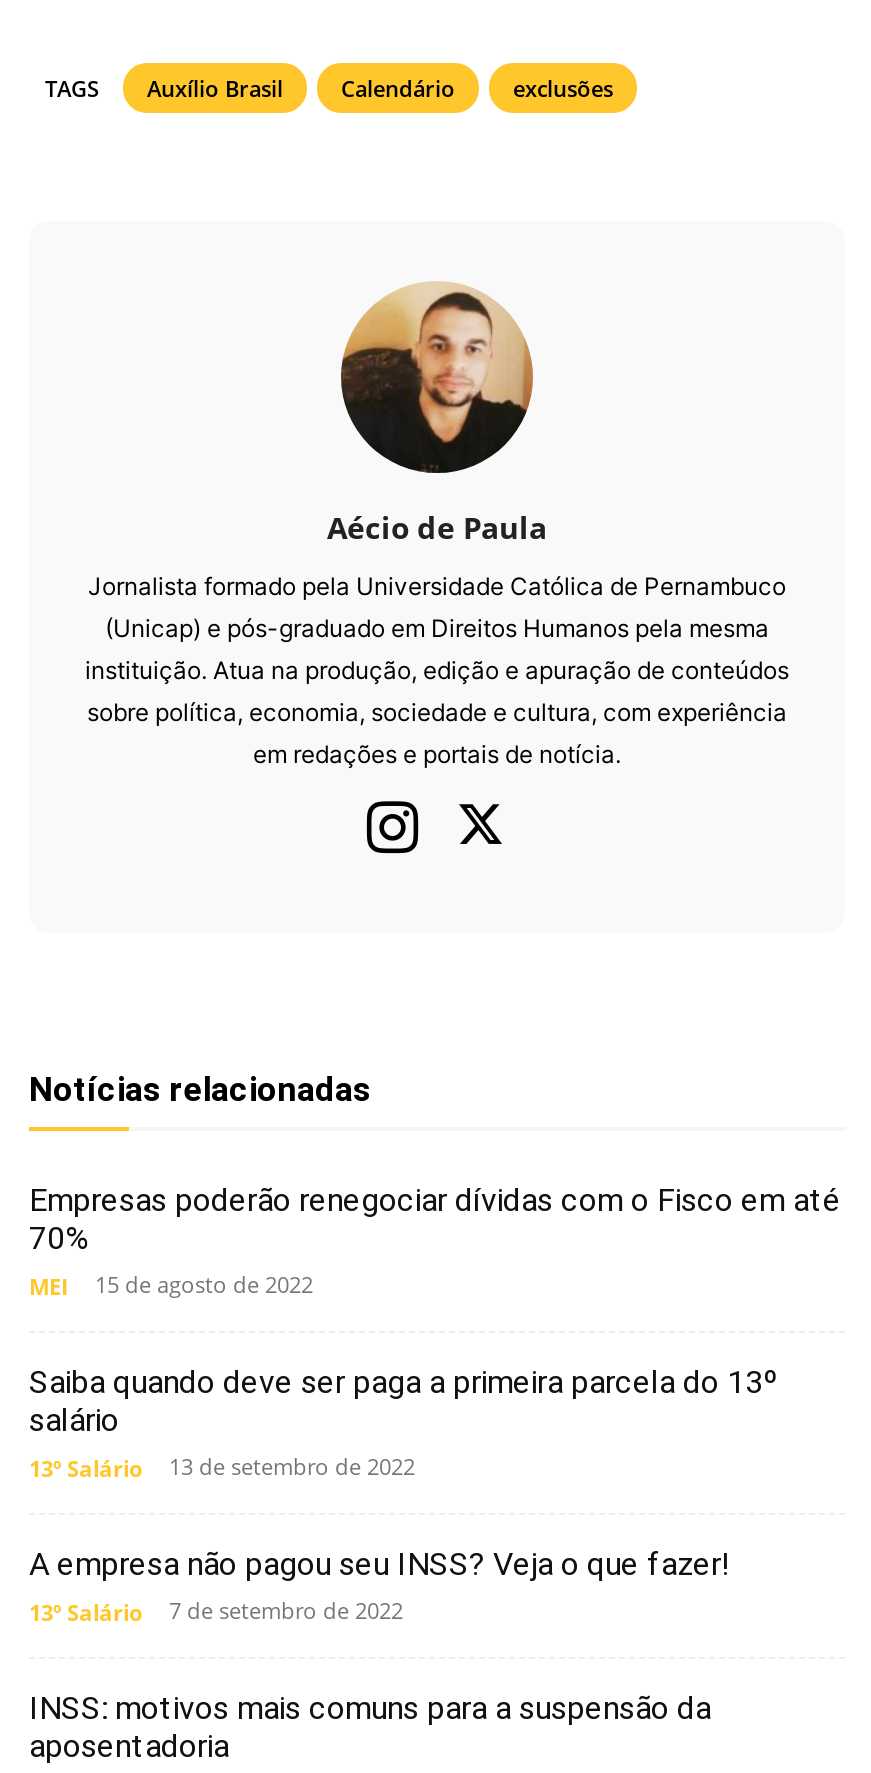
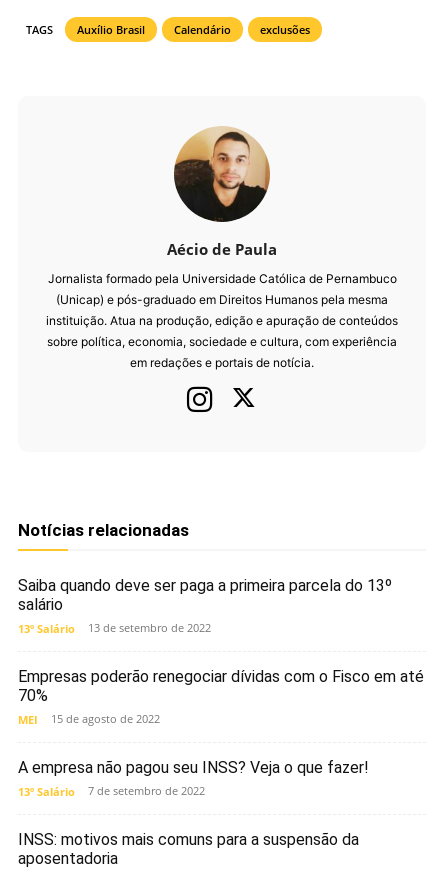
moved down: Empresas poderão renegociar dívidas com o Fisco em até | 70% | MEI | 15 de agosto de 2022

moved up: Saiba quando deve ser paga a primeira parcela do 13º | salário | 13º Salário | 13 de setembro de 2022
